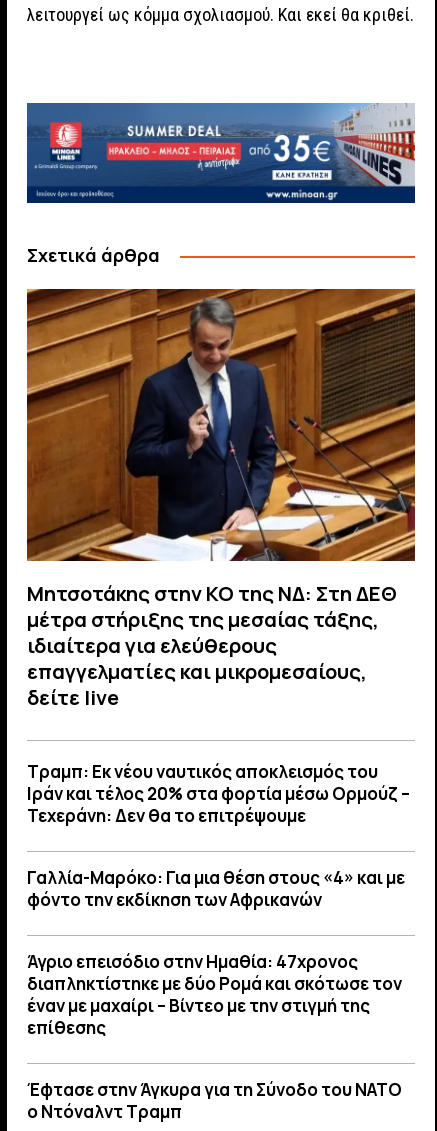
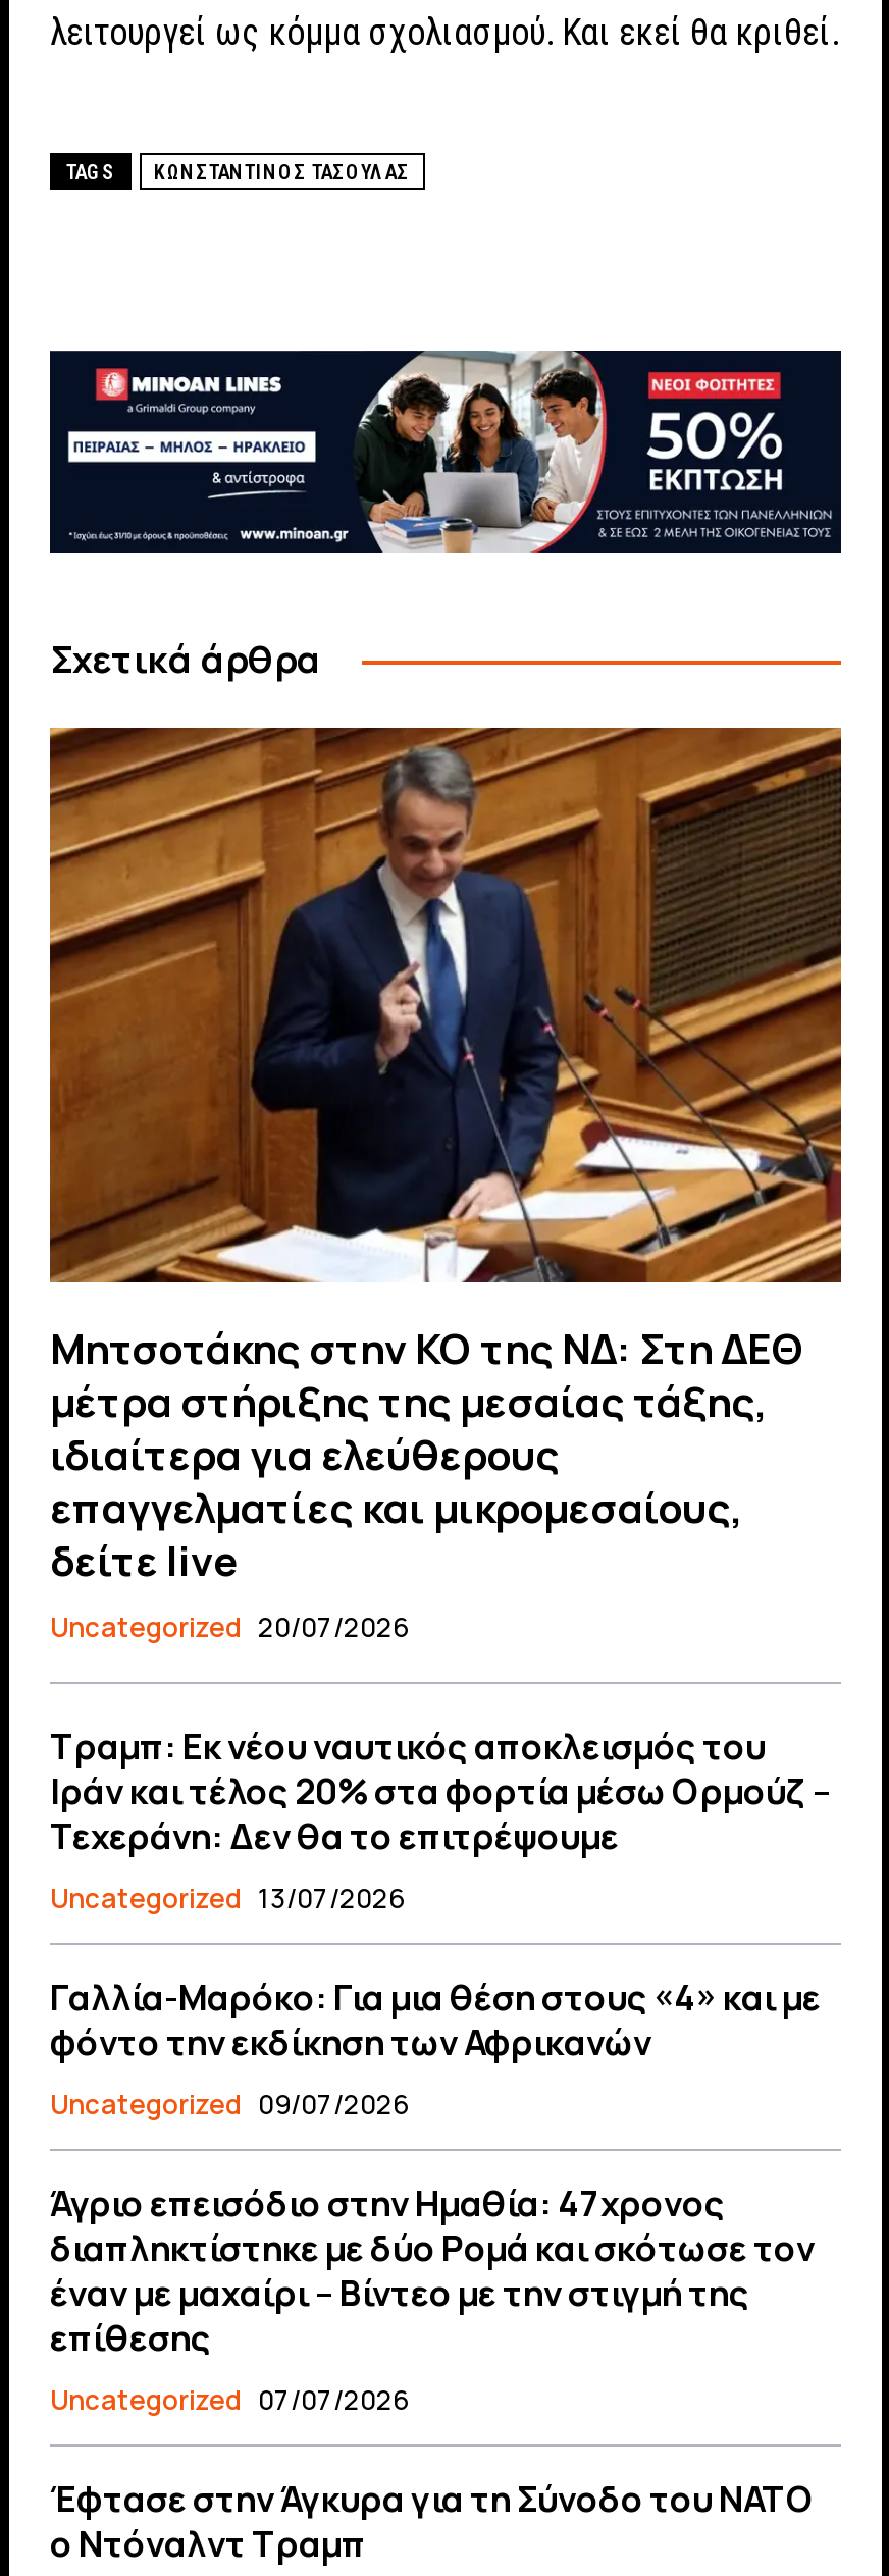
+ TAGS
+ ΚΩΝΣΤΑΝΤΙΝΟΣ ΤΑΣΟΥΛΑΣ

- [image]
+ [image]

+ Uncategorized 20/07/2026

+ Uncategorized 13/07/2026

+ Uncategorized 09/07/2026

+ Uncategorized 07/07/2026
